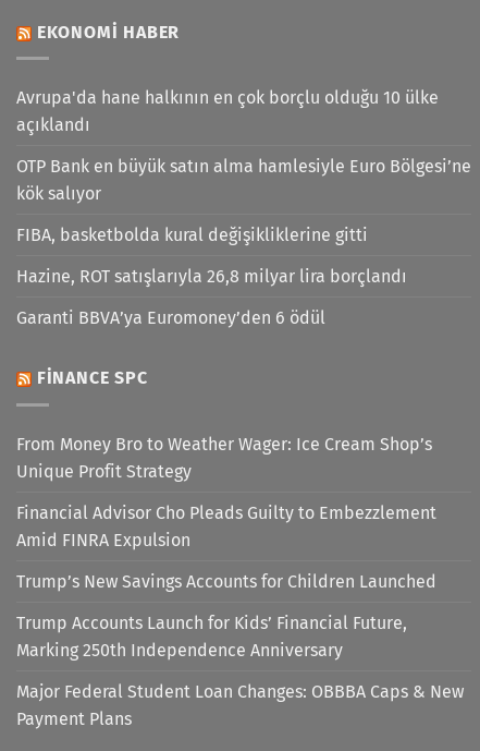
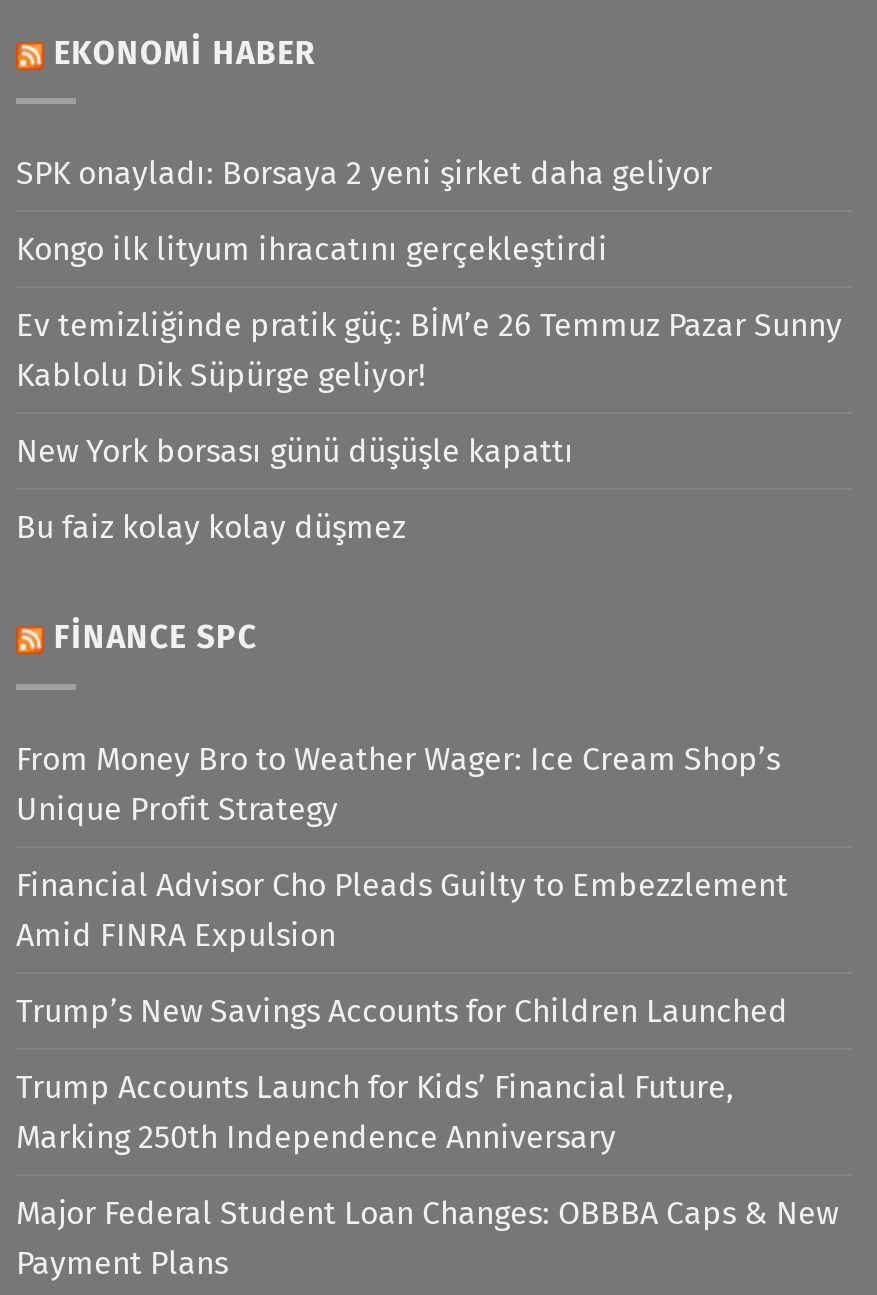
- Avrupa'da hane halkının en çok borçlu olduğu 10 ülke
- açıklandı
+ SPK onayladı: Borsaya 2 yeni şirket daha geliyor

- OTP Bank en büyük satın alma hamlesiyle Euro Bölgesi’ne
- kök salıyor
+ Kongo ilk lityum ihracatını gerçekleştirdi

- FIBA, basketbolda kural değişikliklerine gitti
+ Ev temizliğinde pratik güç: BİM’e 26 Temmuz Pazar Sunny
+ Kablolu Dik Süpürge geliyor!

- Hazine, ROT satışlarıyla 26,8 milyar lira borçlandı
+ New York borsası günü düşüşle kapattı

- Garanti BBVA’ya Euromoney’den 6 ödül
+ Bu faiz kolay kolay düşmez
